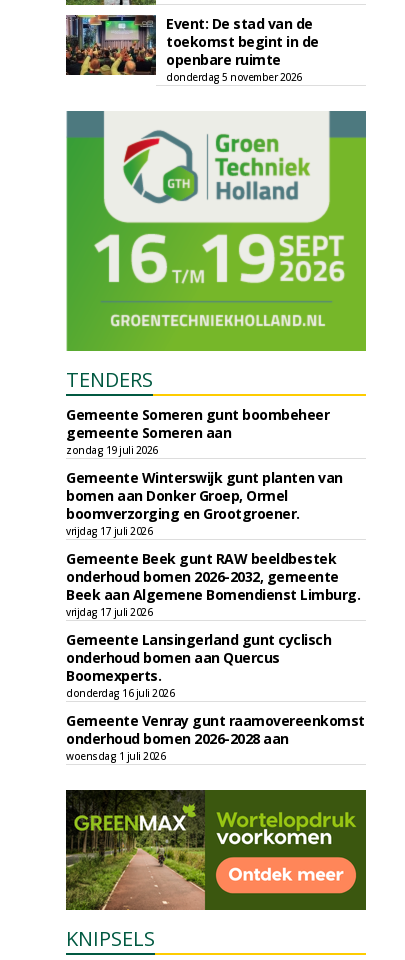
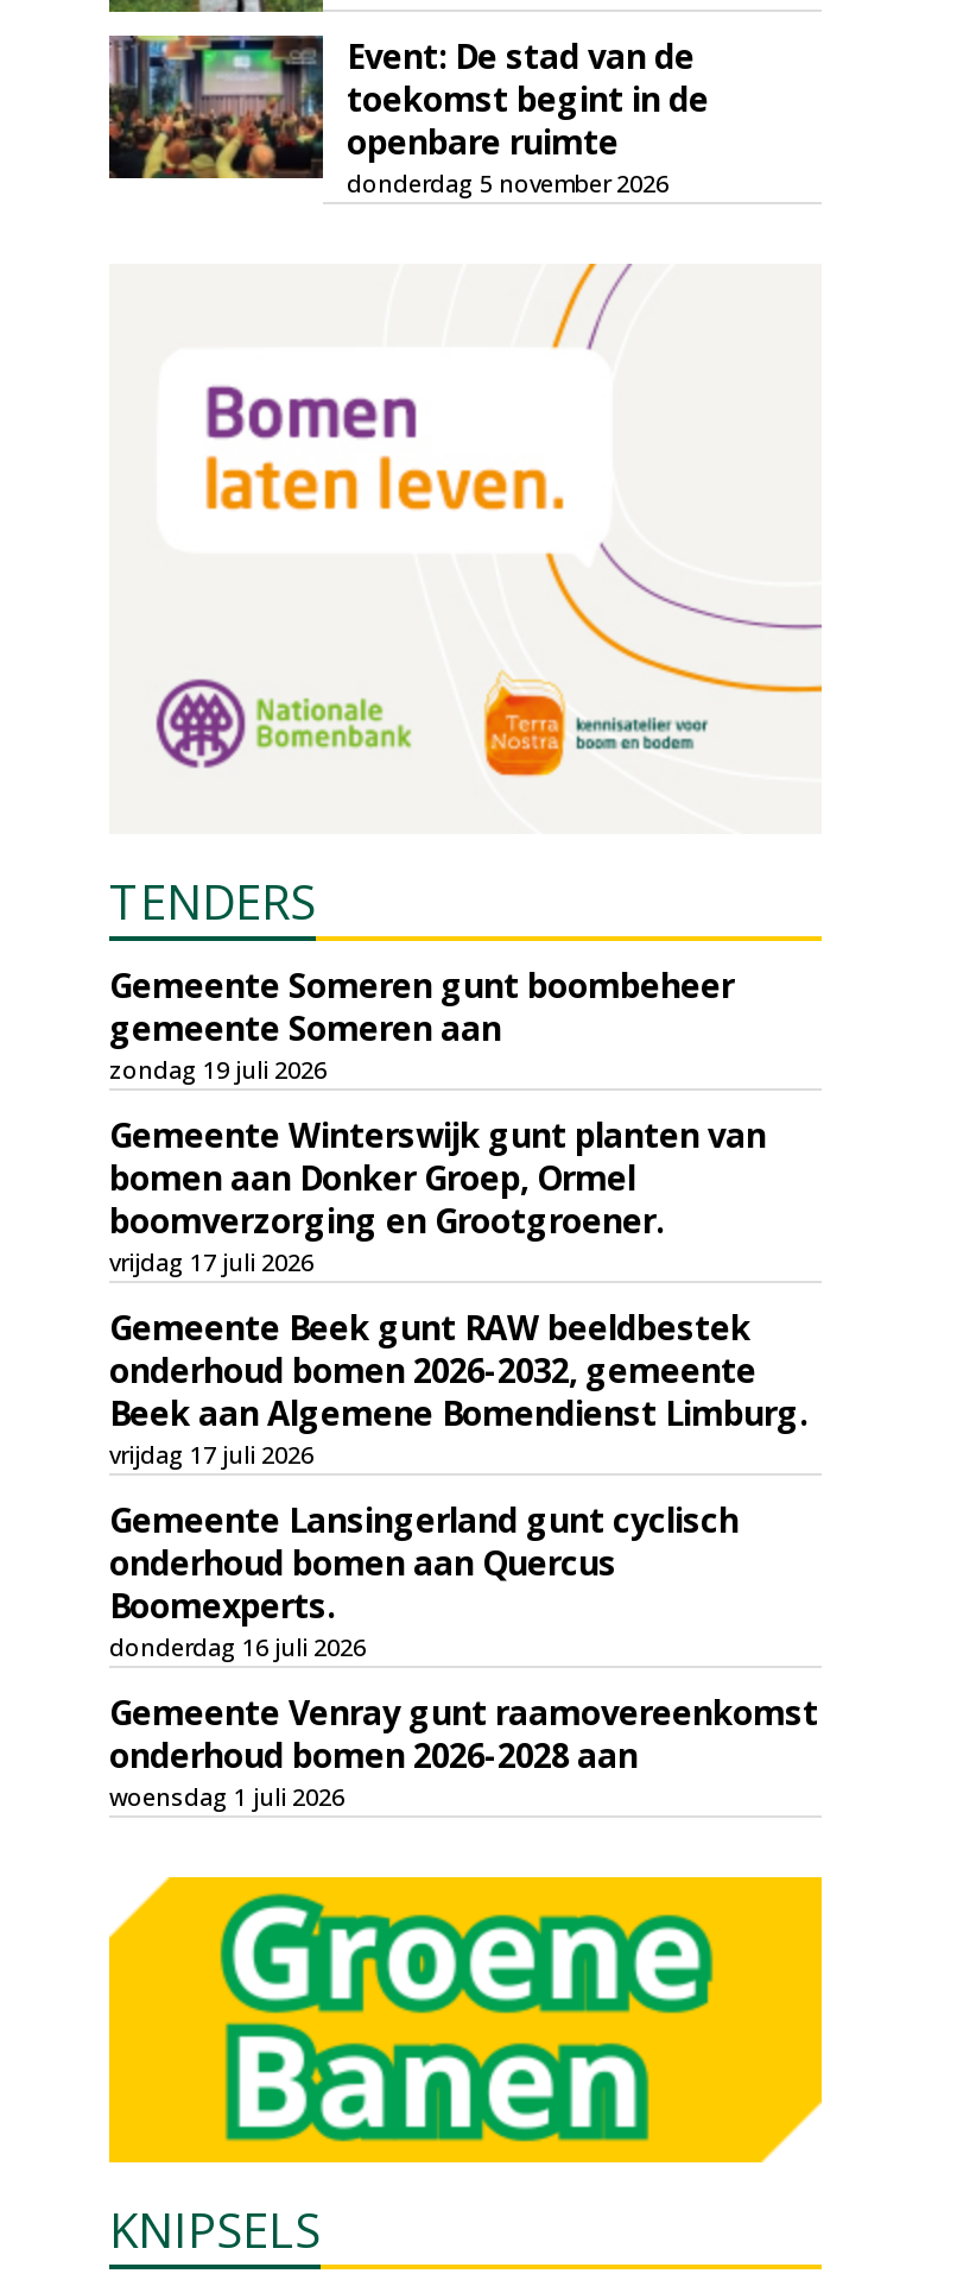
- [image]
+ [image]

- [image]
+ [image]
